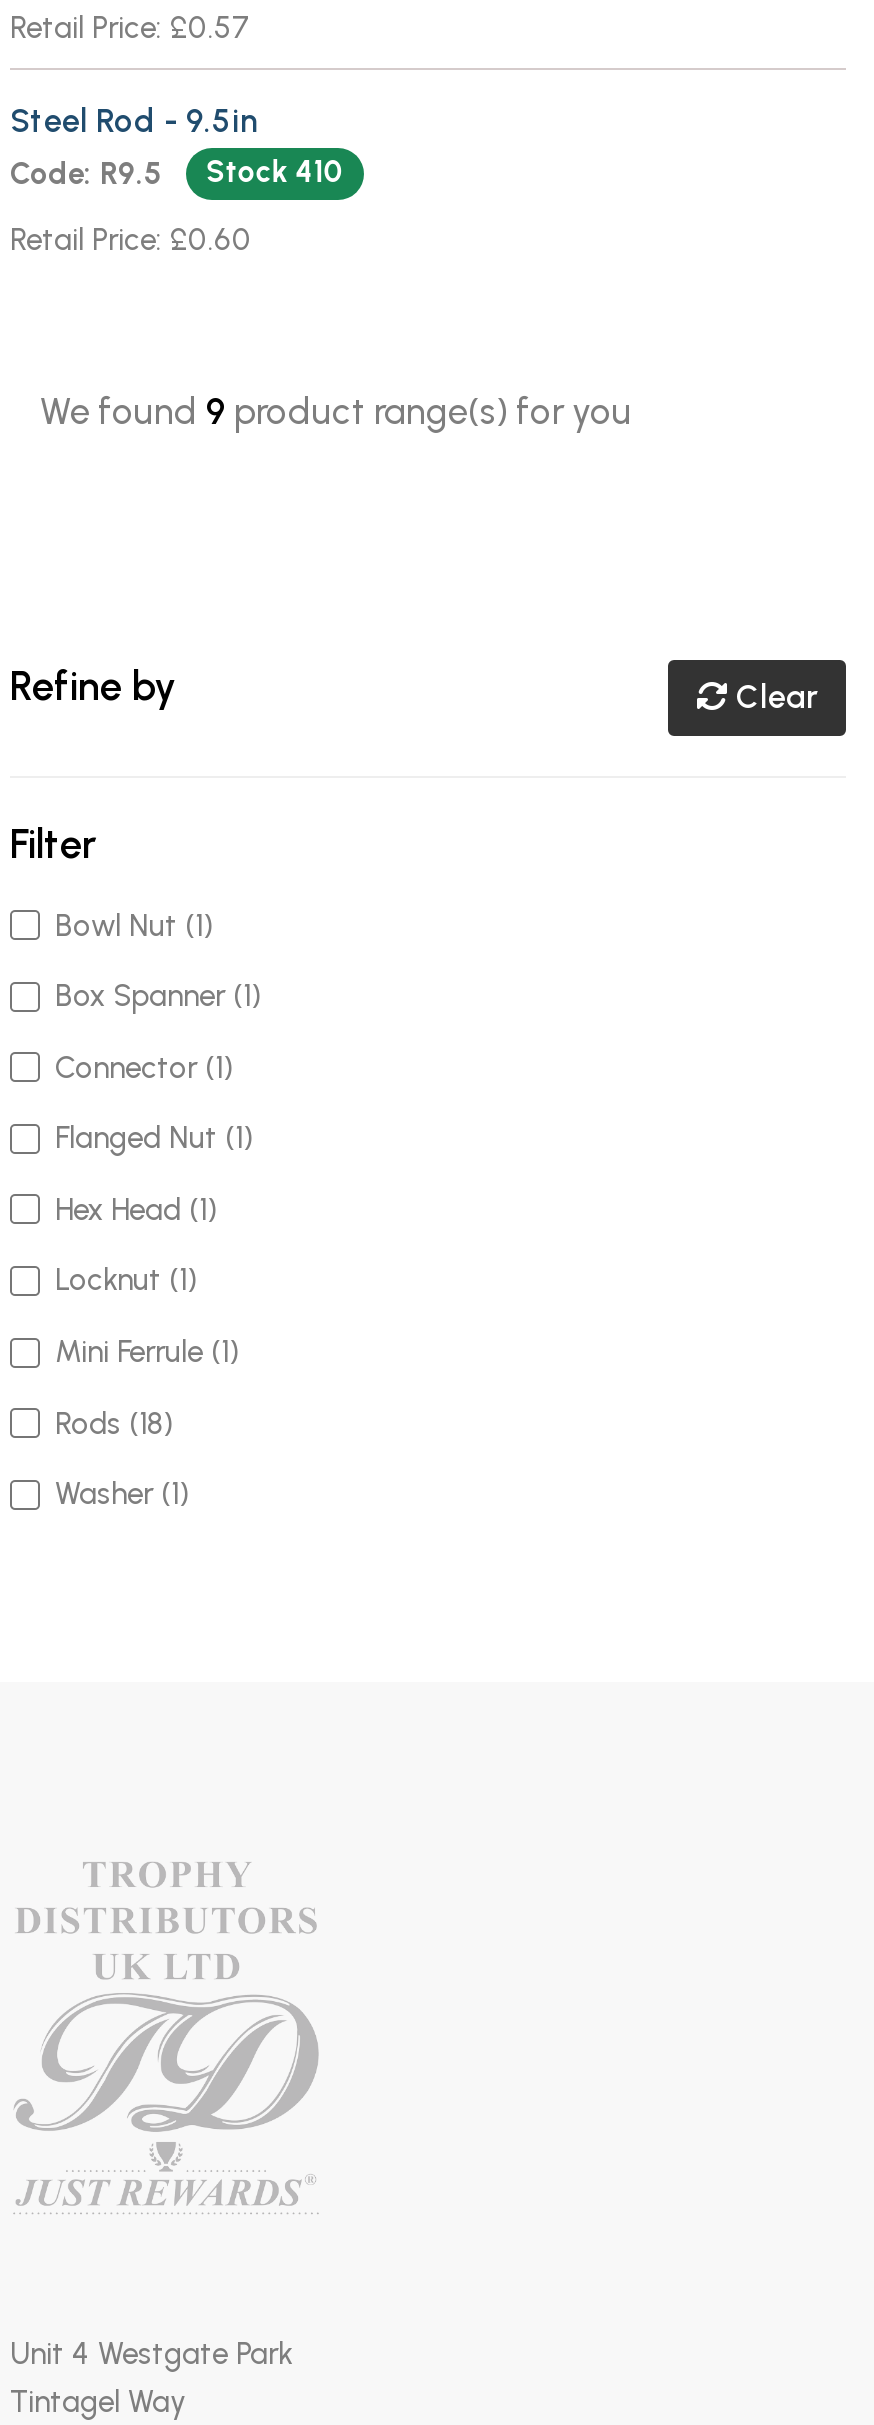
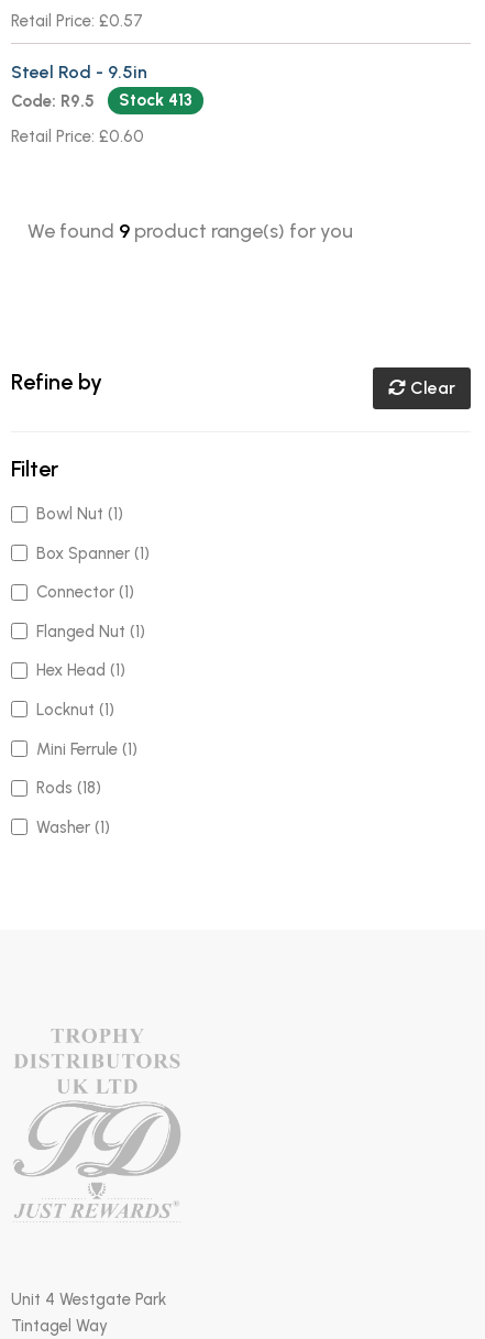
- Code: R9.5 Stock 410
+ Code: R9.5 Stock 413
